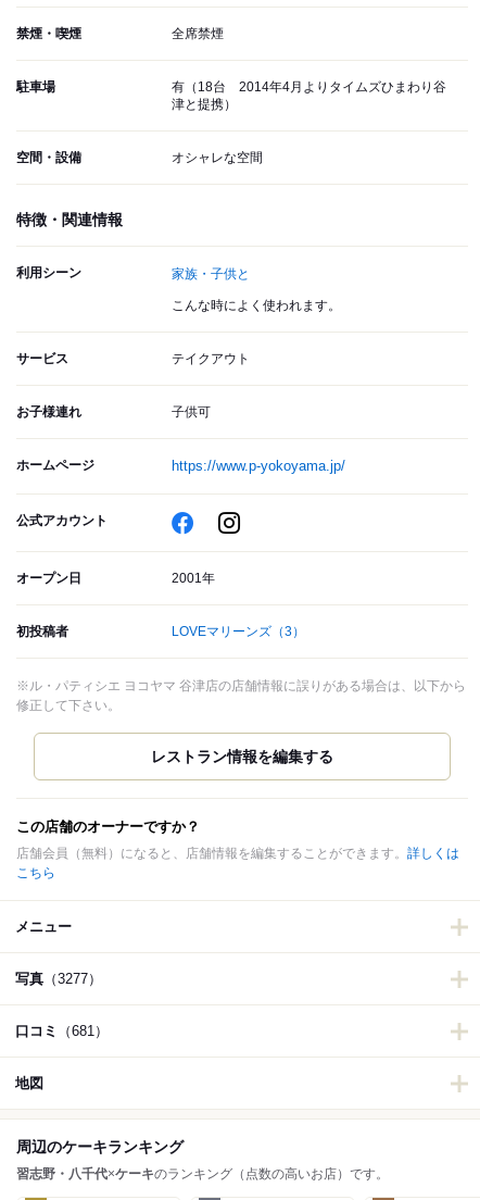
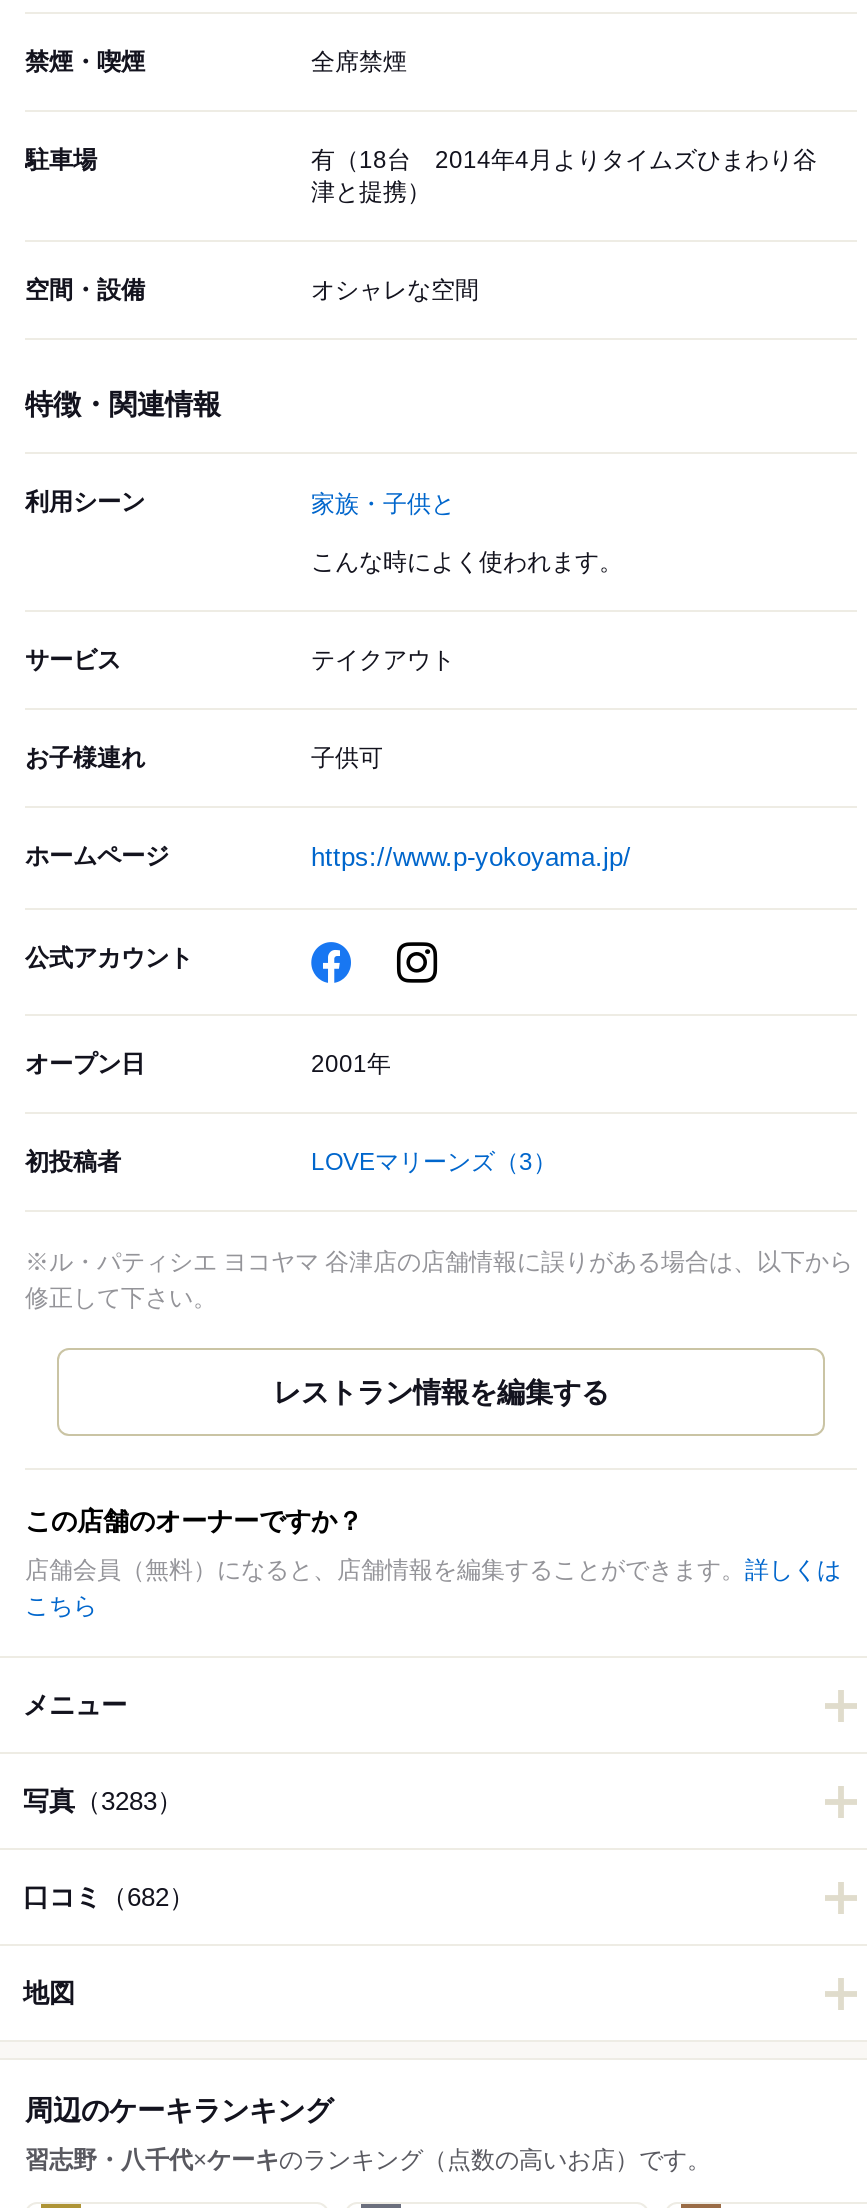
- 写真（3277）
+ 写真（3283）

- 口コミ（681）
+ 口コミ（682）
